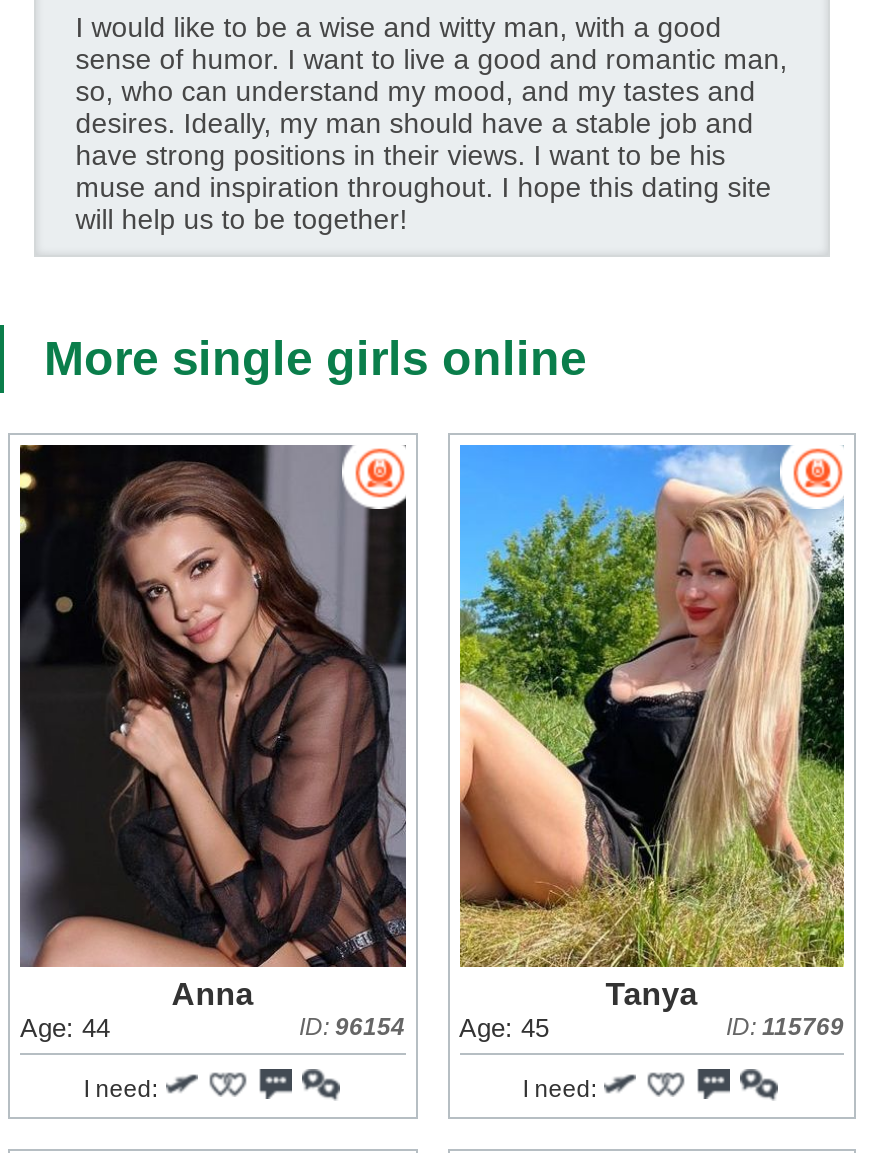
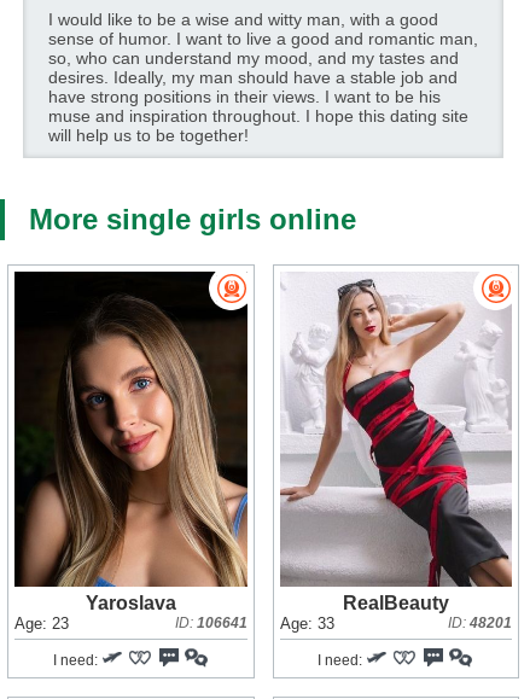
- [image]
- Anna
- Age: 44
- ID: 96154
+ [image]
+ Yaroslava
+ Age: 23
+ ID: 106641

- [image]
- Tanya
- Age: 45
- ID: 115769
+ [image]
+ RealBeauty
+ Age: 33
+ ID: 48201
